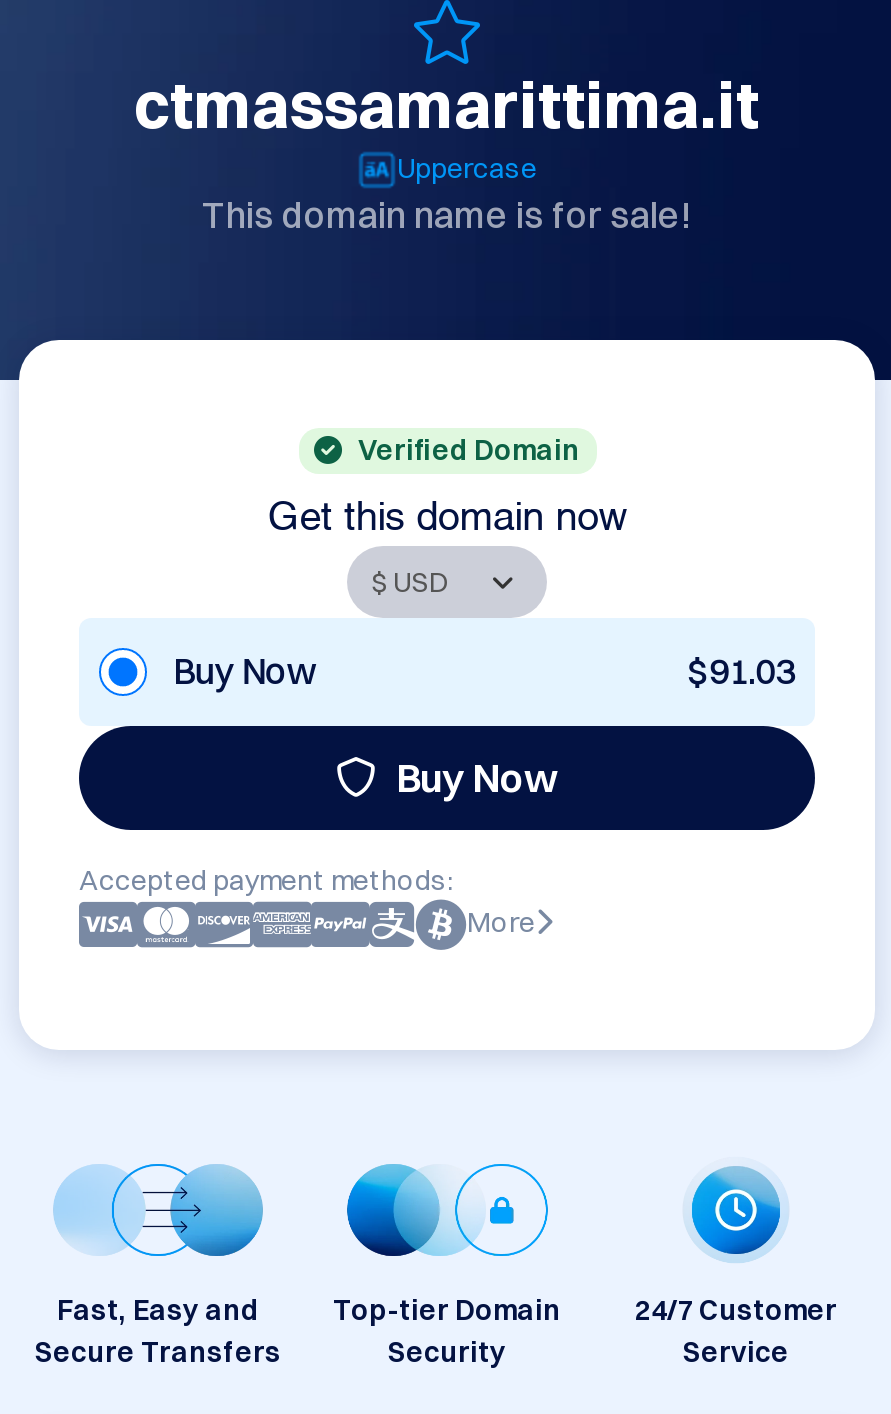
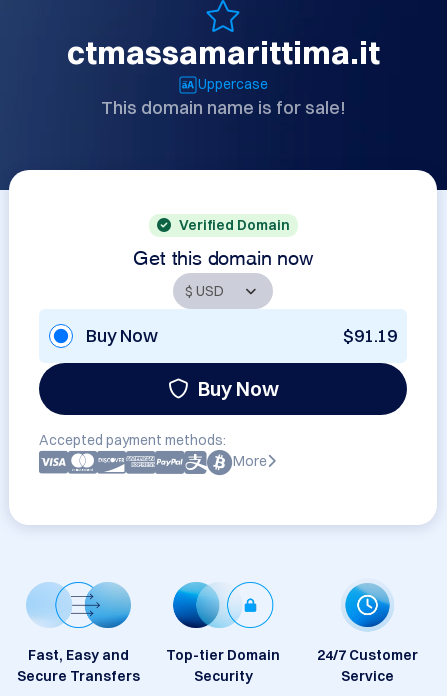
- $91.03
+ $91.19
